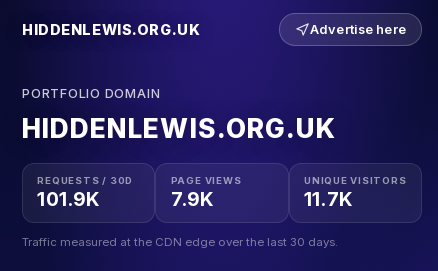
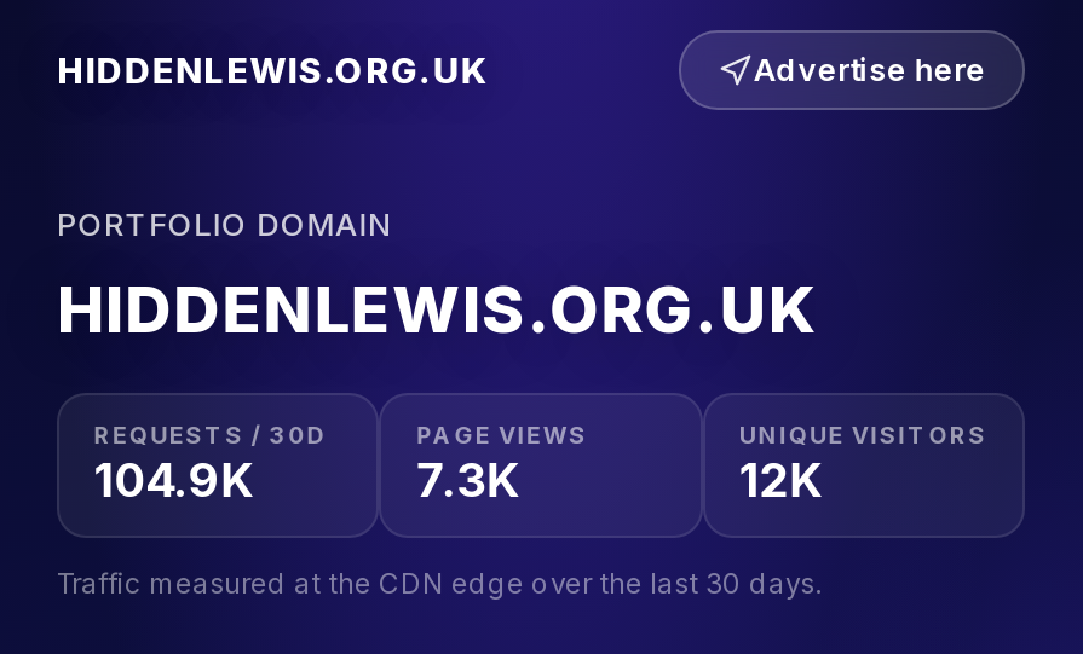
- 101.9K
+ 104.9K

- 7.9K
+ 7.3K

- 11.7K
+ 12K
